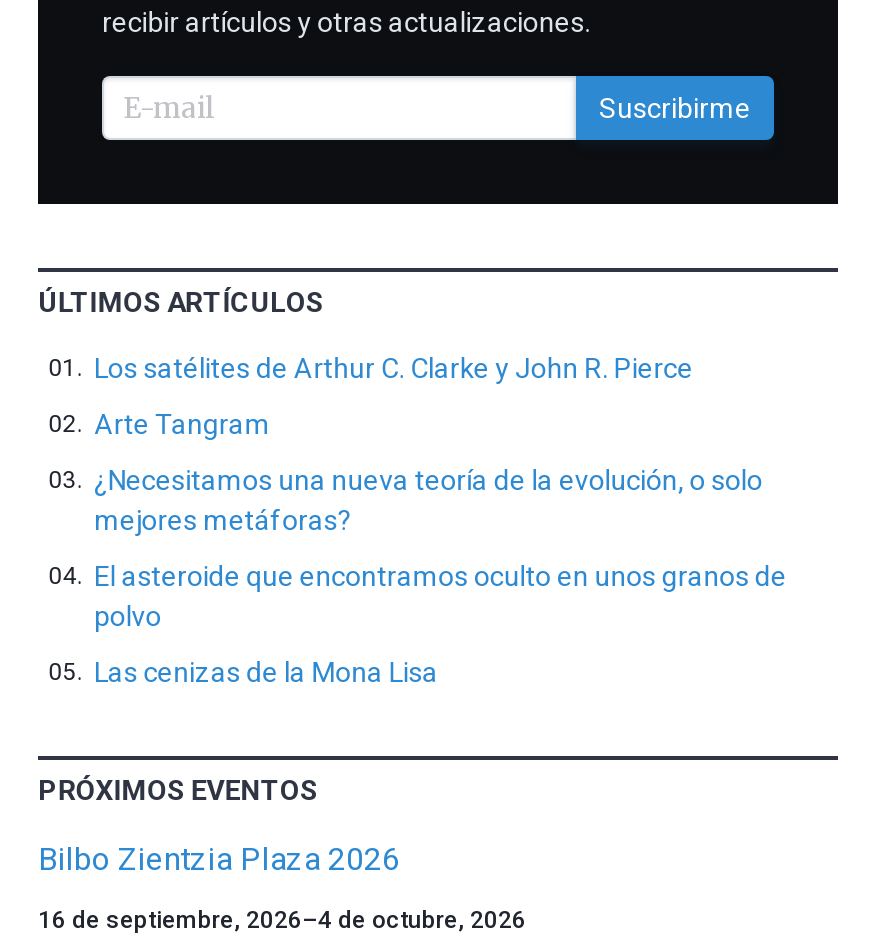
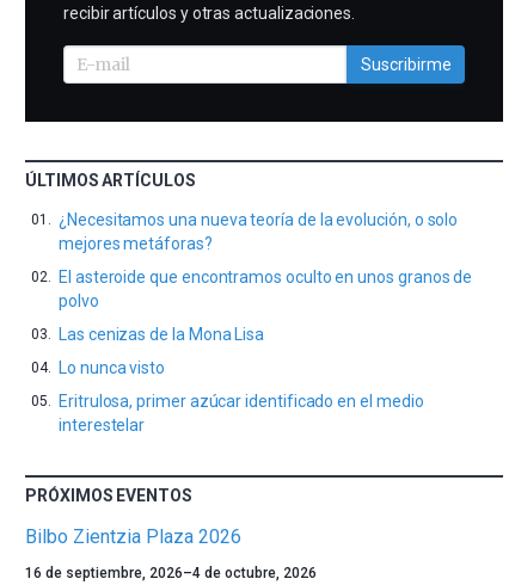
- Los satélites de Arthur C. Clarke y John R. Pierce
- Arte Tangram

moved up: ¿Necesitamos una nueva teoría de la evolución, o solo | mejores metáforas? | El asteroide que encontramos oculto en unos granos de | polvo | Las cenizas de la Mona Lisa

+ Lo nunca visto
+ Eritrulosa, primer azúcar identificado en el medio
+ interestelar
